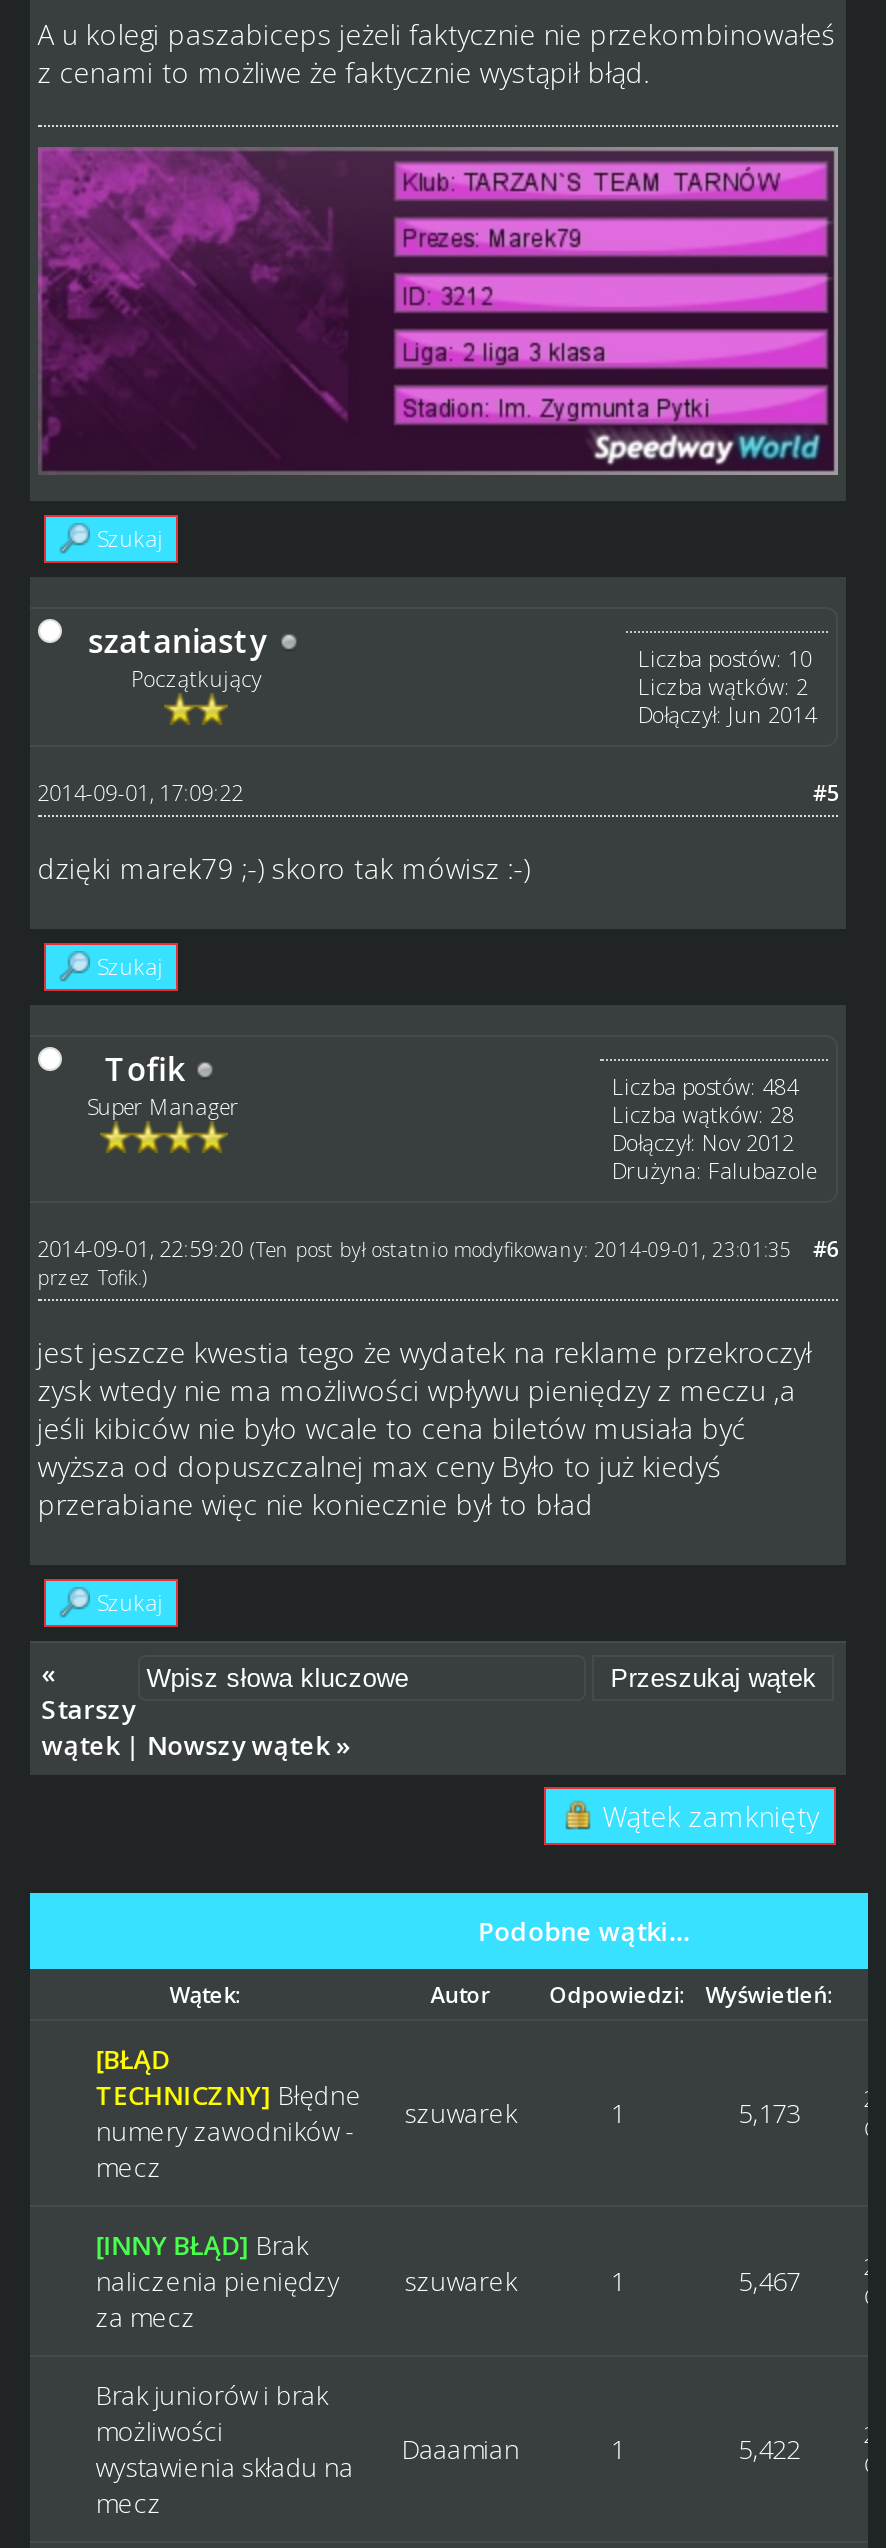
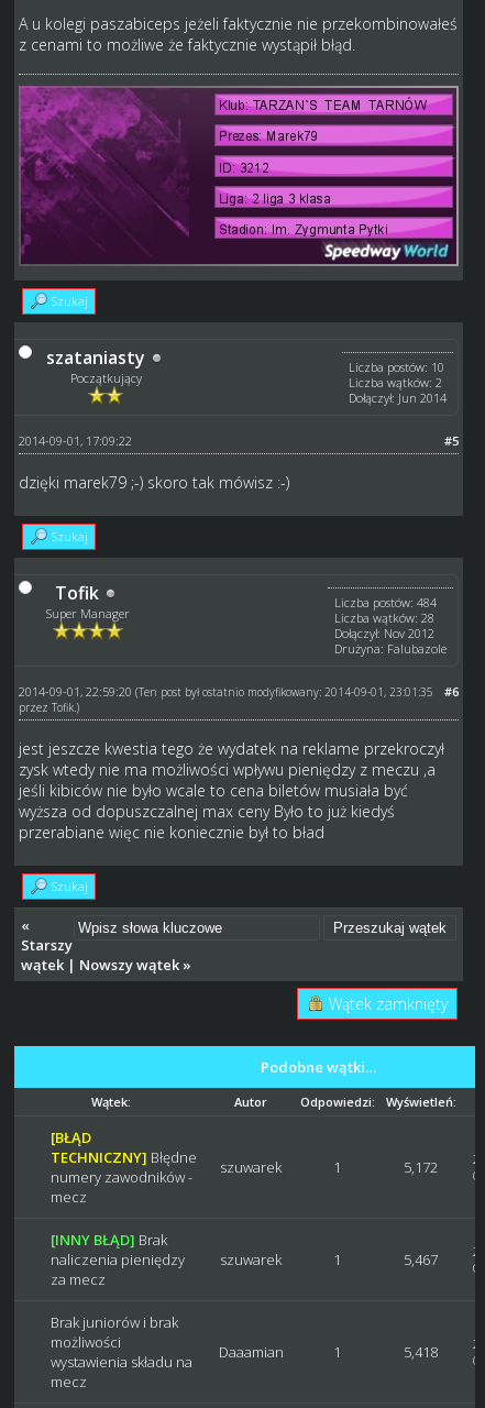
- 5,173
+ 5,172

- 5,422
+ 5,418
